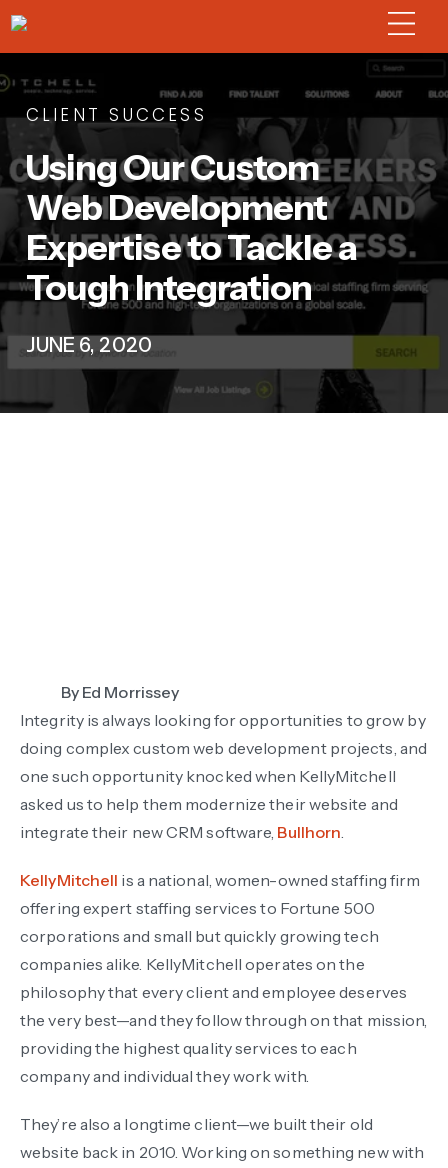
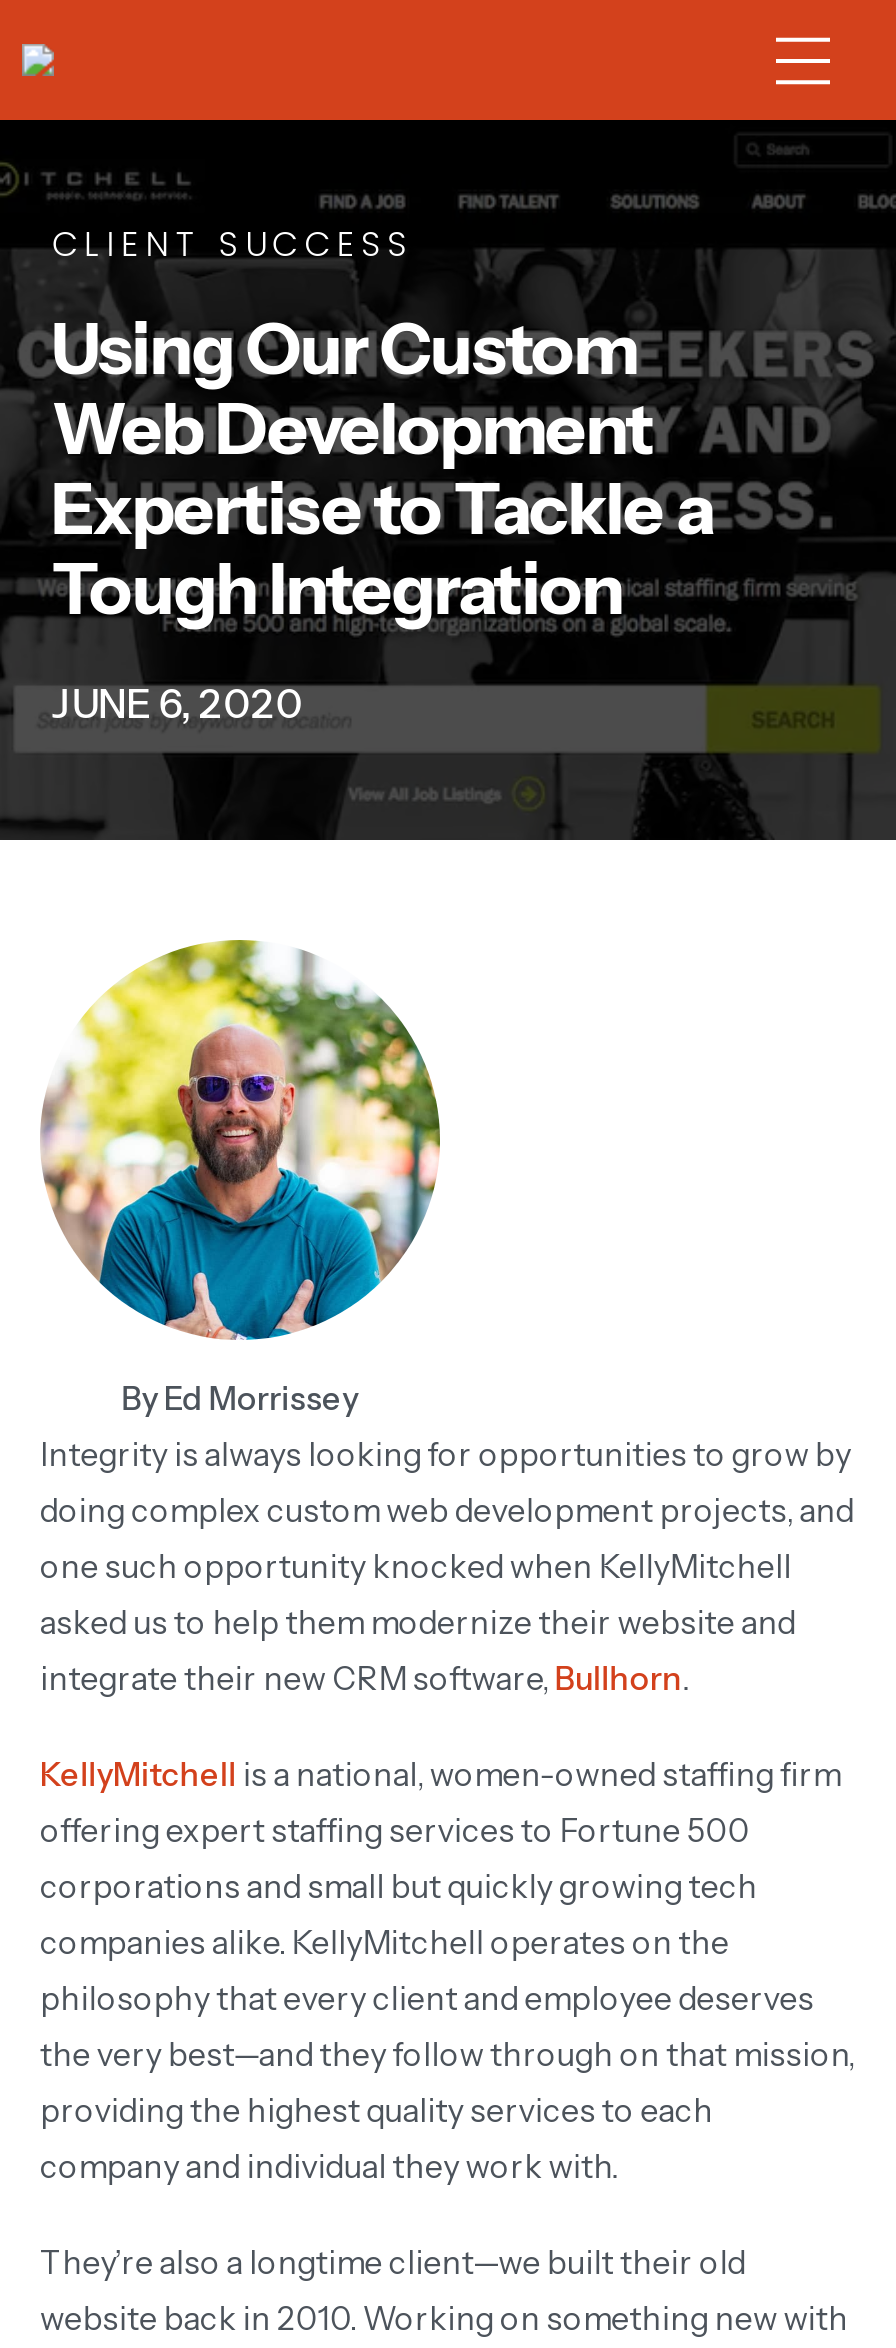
+ [image]
